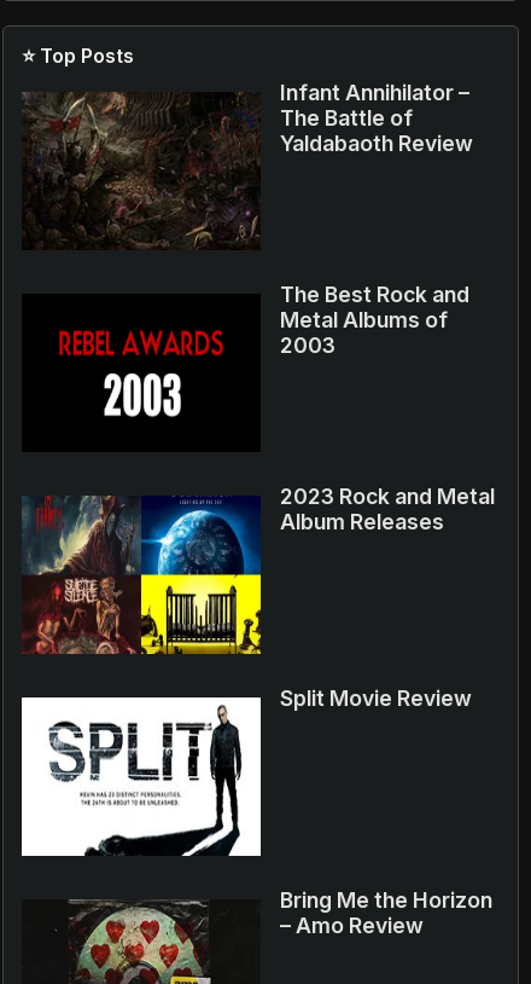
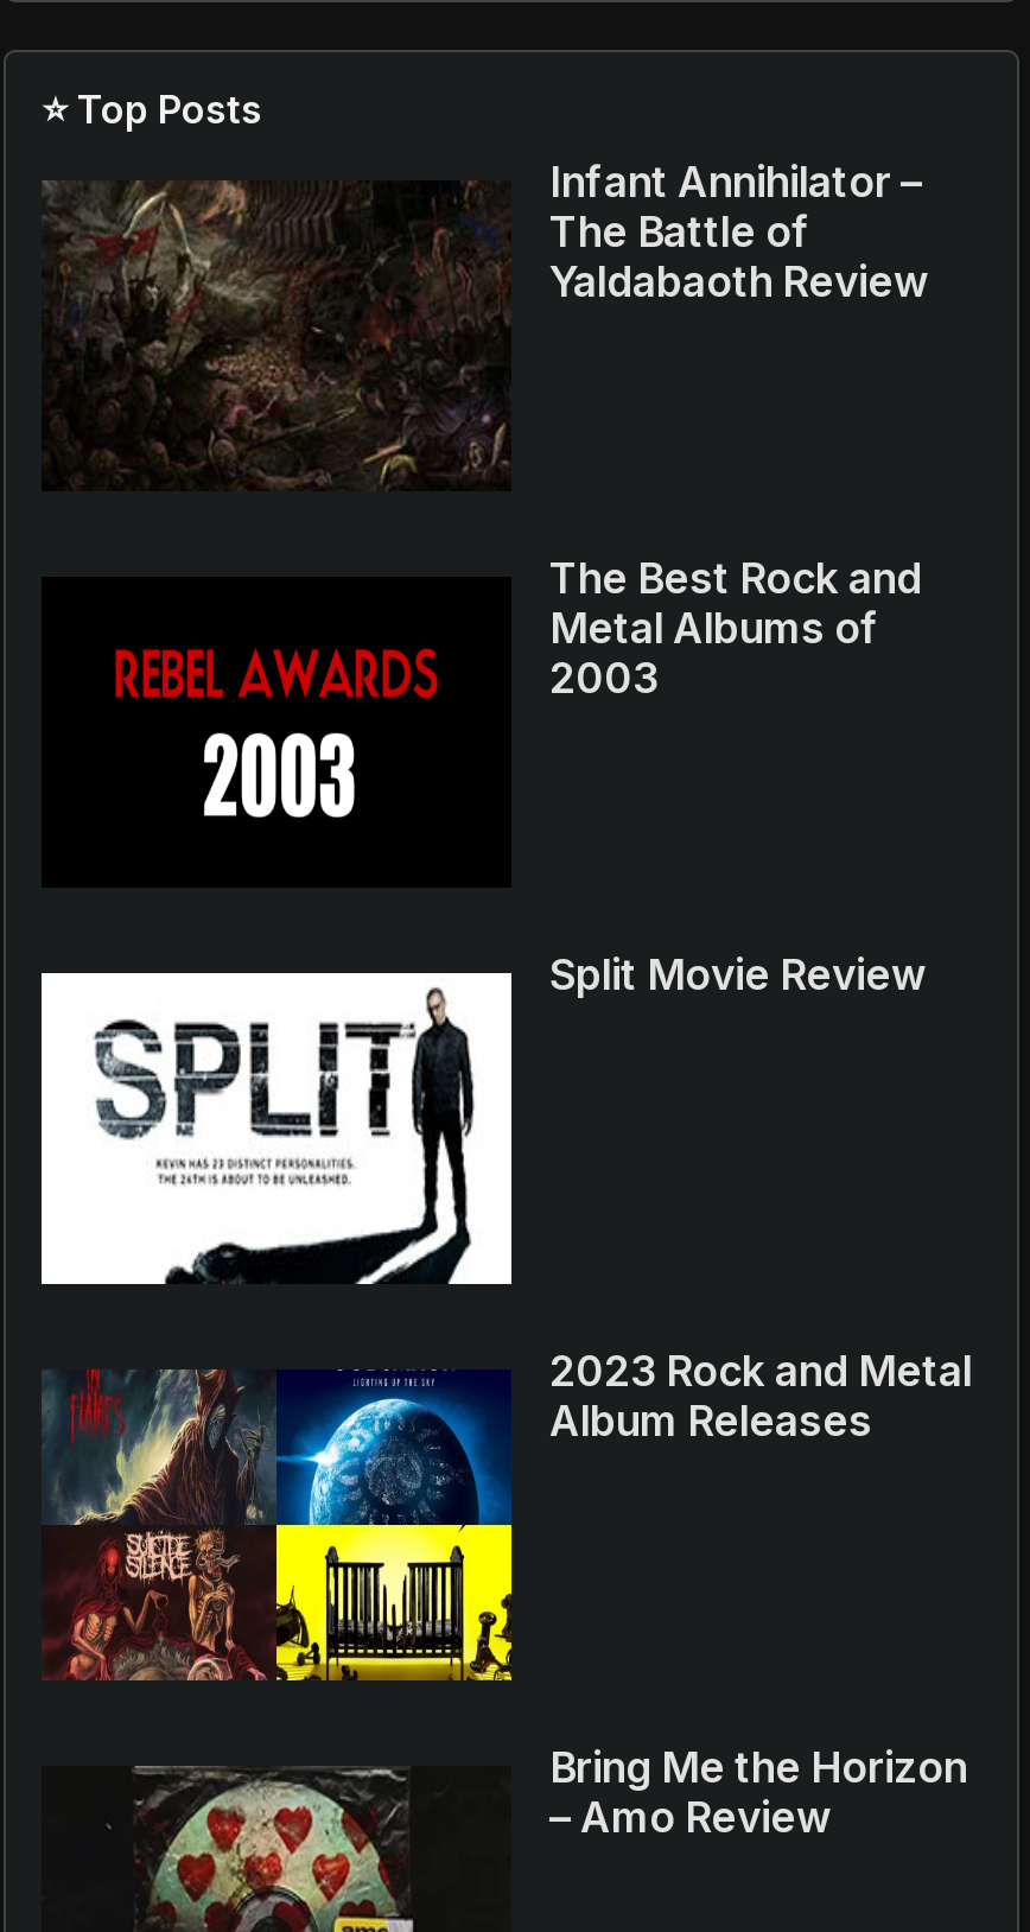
moved down: [image] | 2023 Rock and Metal | Album Releases

moved up: [image] | Split Movie Review
